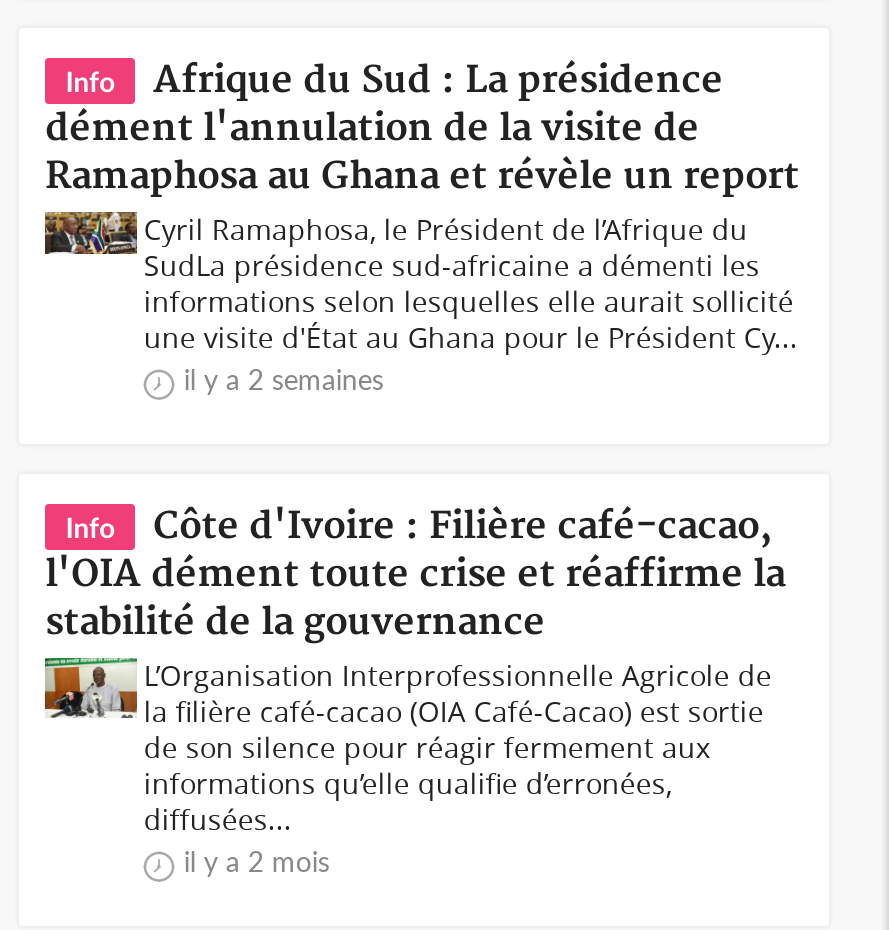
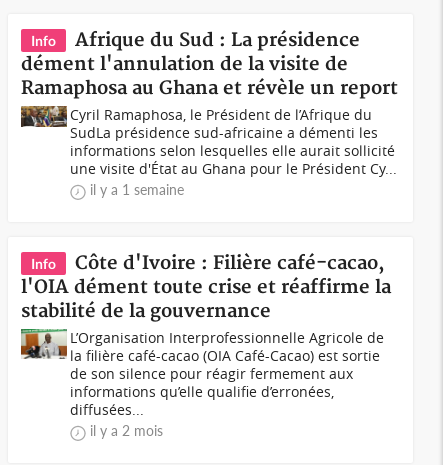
- il y a 2 semaines
+ il y a 1 semaine
